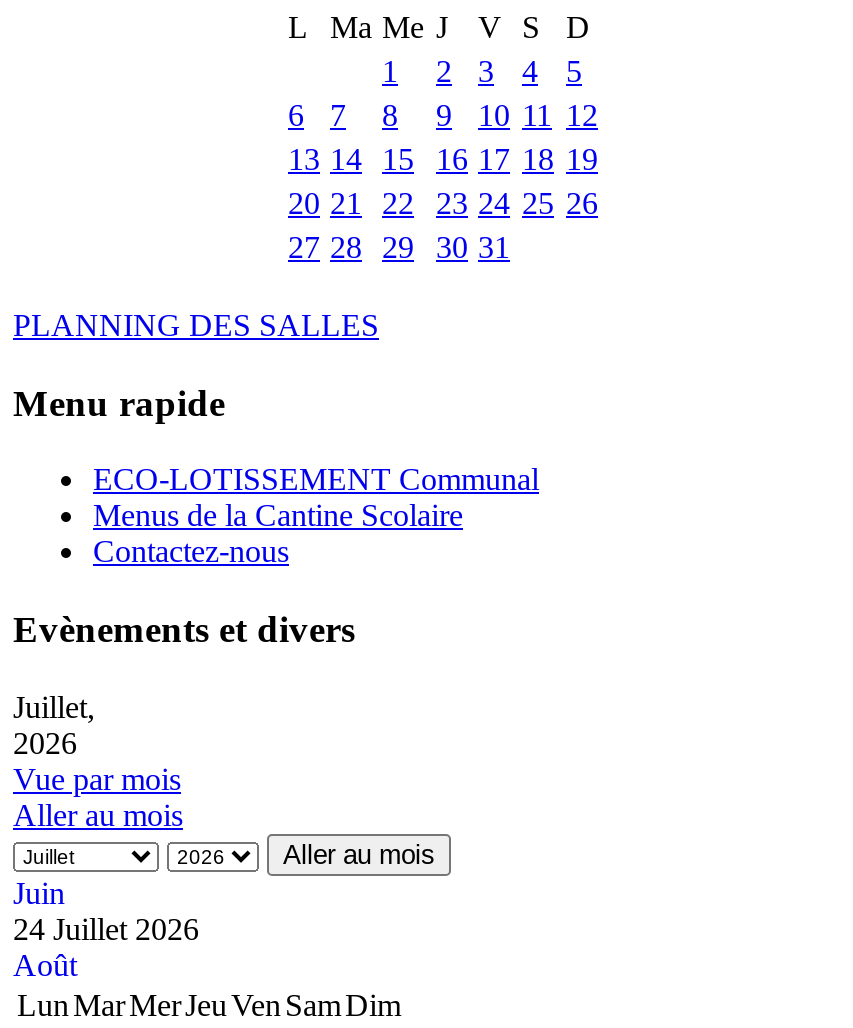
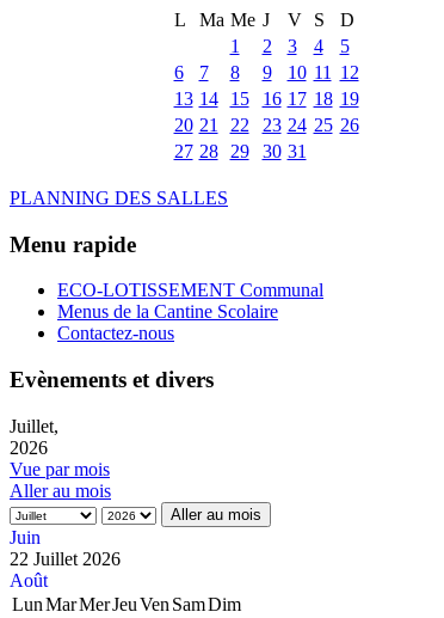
- 24 Juillet 2026
+ 22 Juillet 2026
